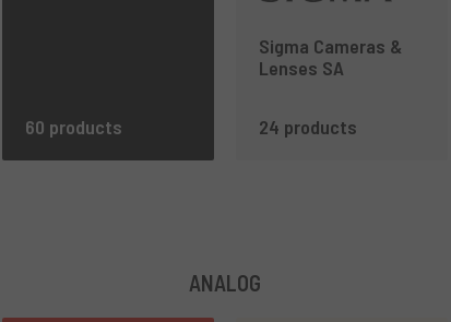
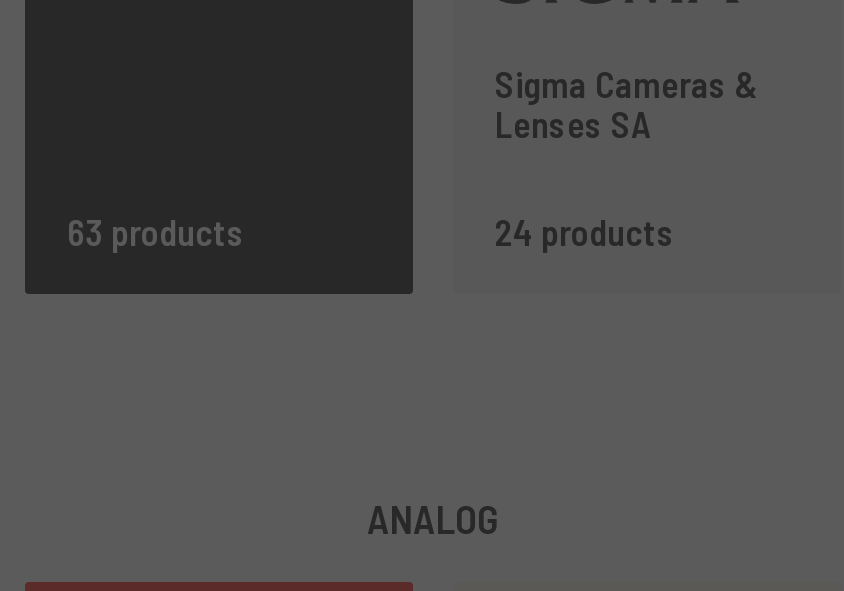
- 60 products
+ 63 products
